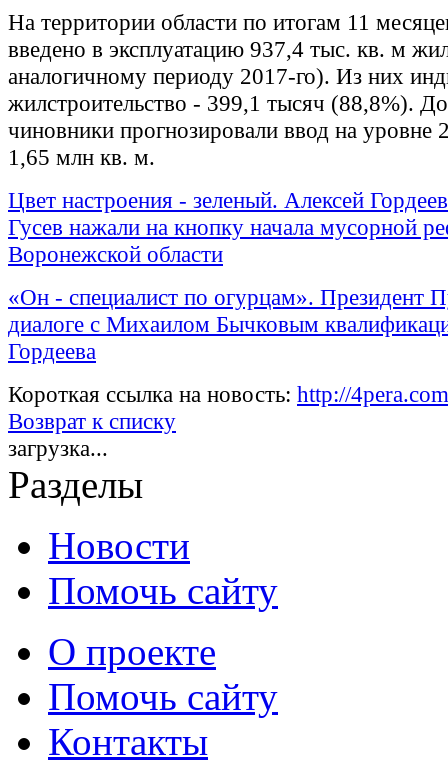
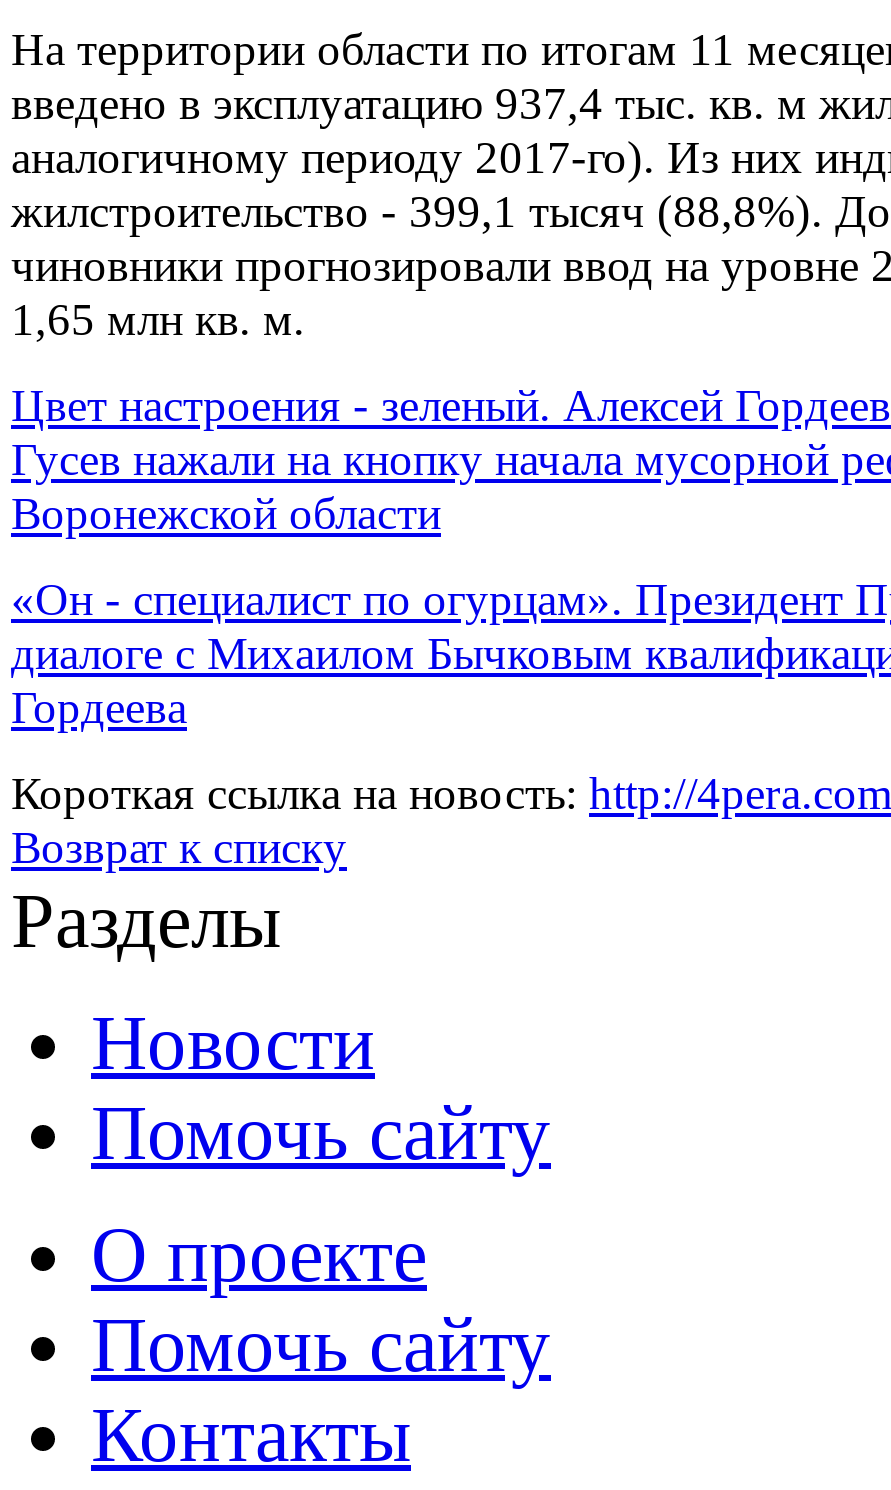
- загрузка...
